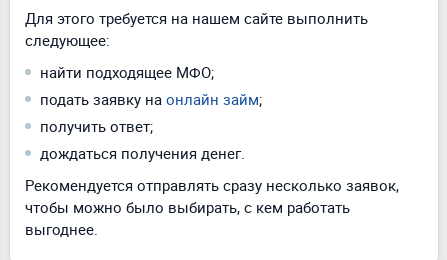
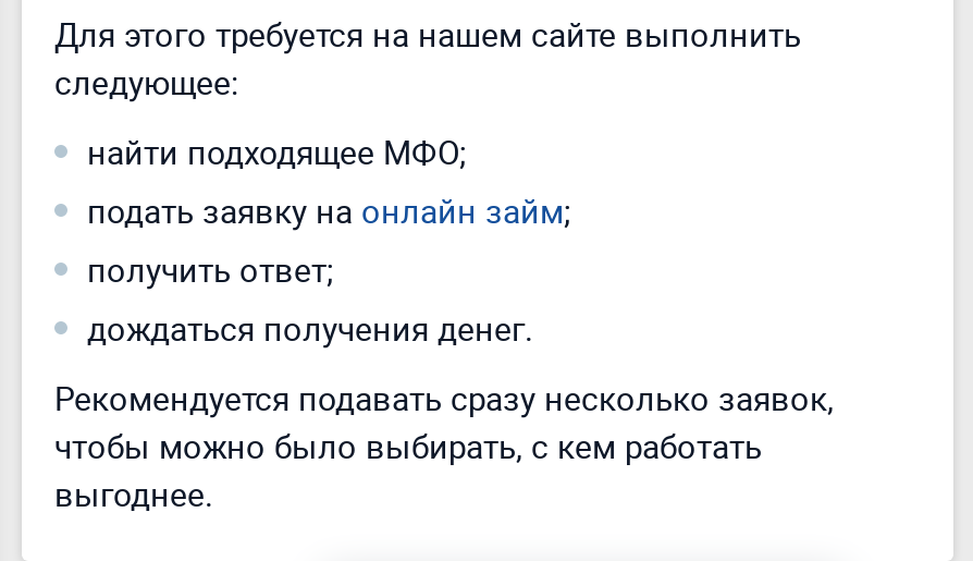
- Рекомендуется отправлять сразу несколько заявок,
+ Рекомендуется подавать сразу несколько заявок,
